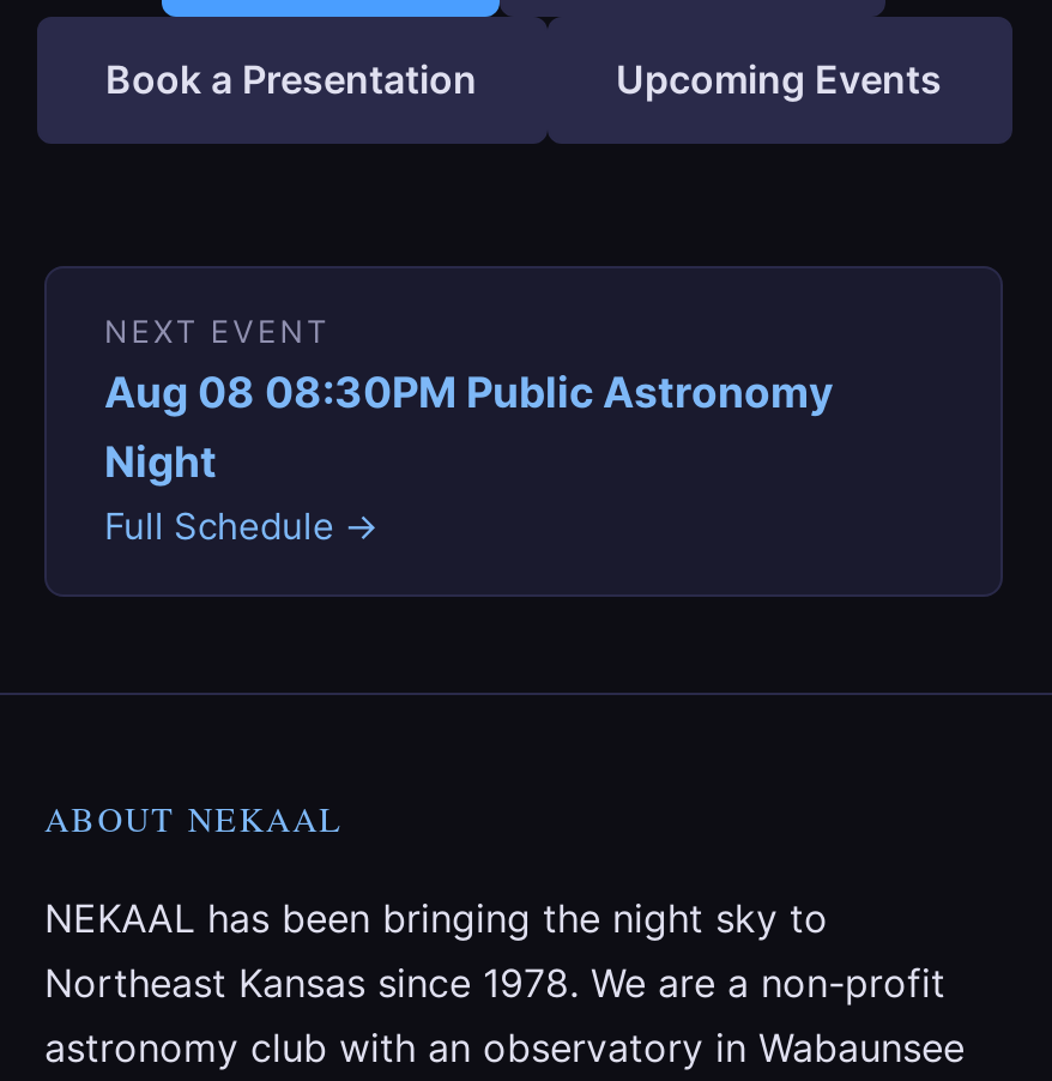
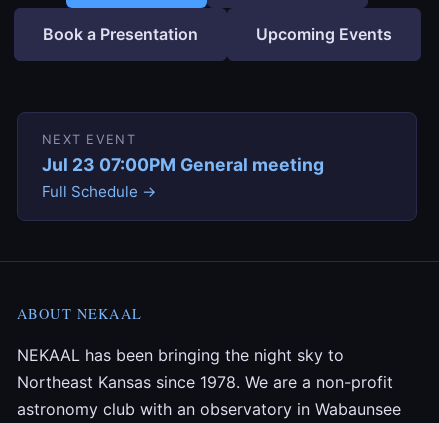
- Aug 08 08:30PM Public Astronomy
- Night
+ Jul 23 07:00PM General meeting
